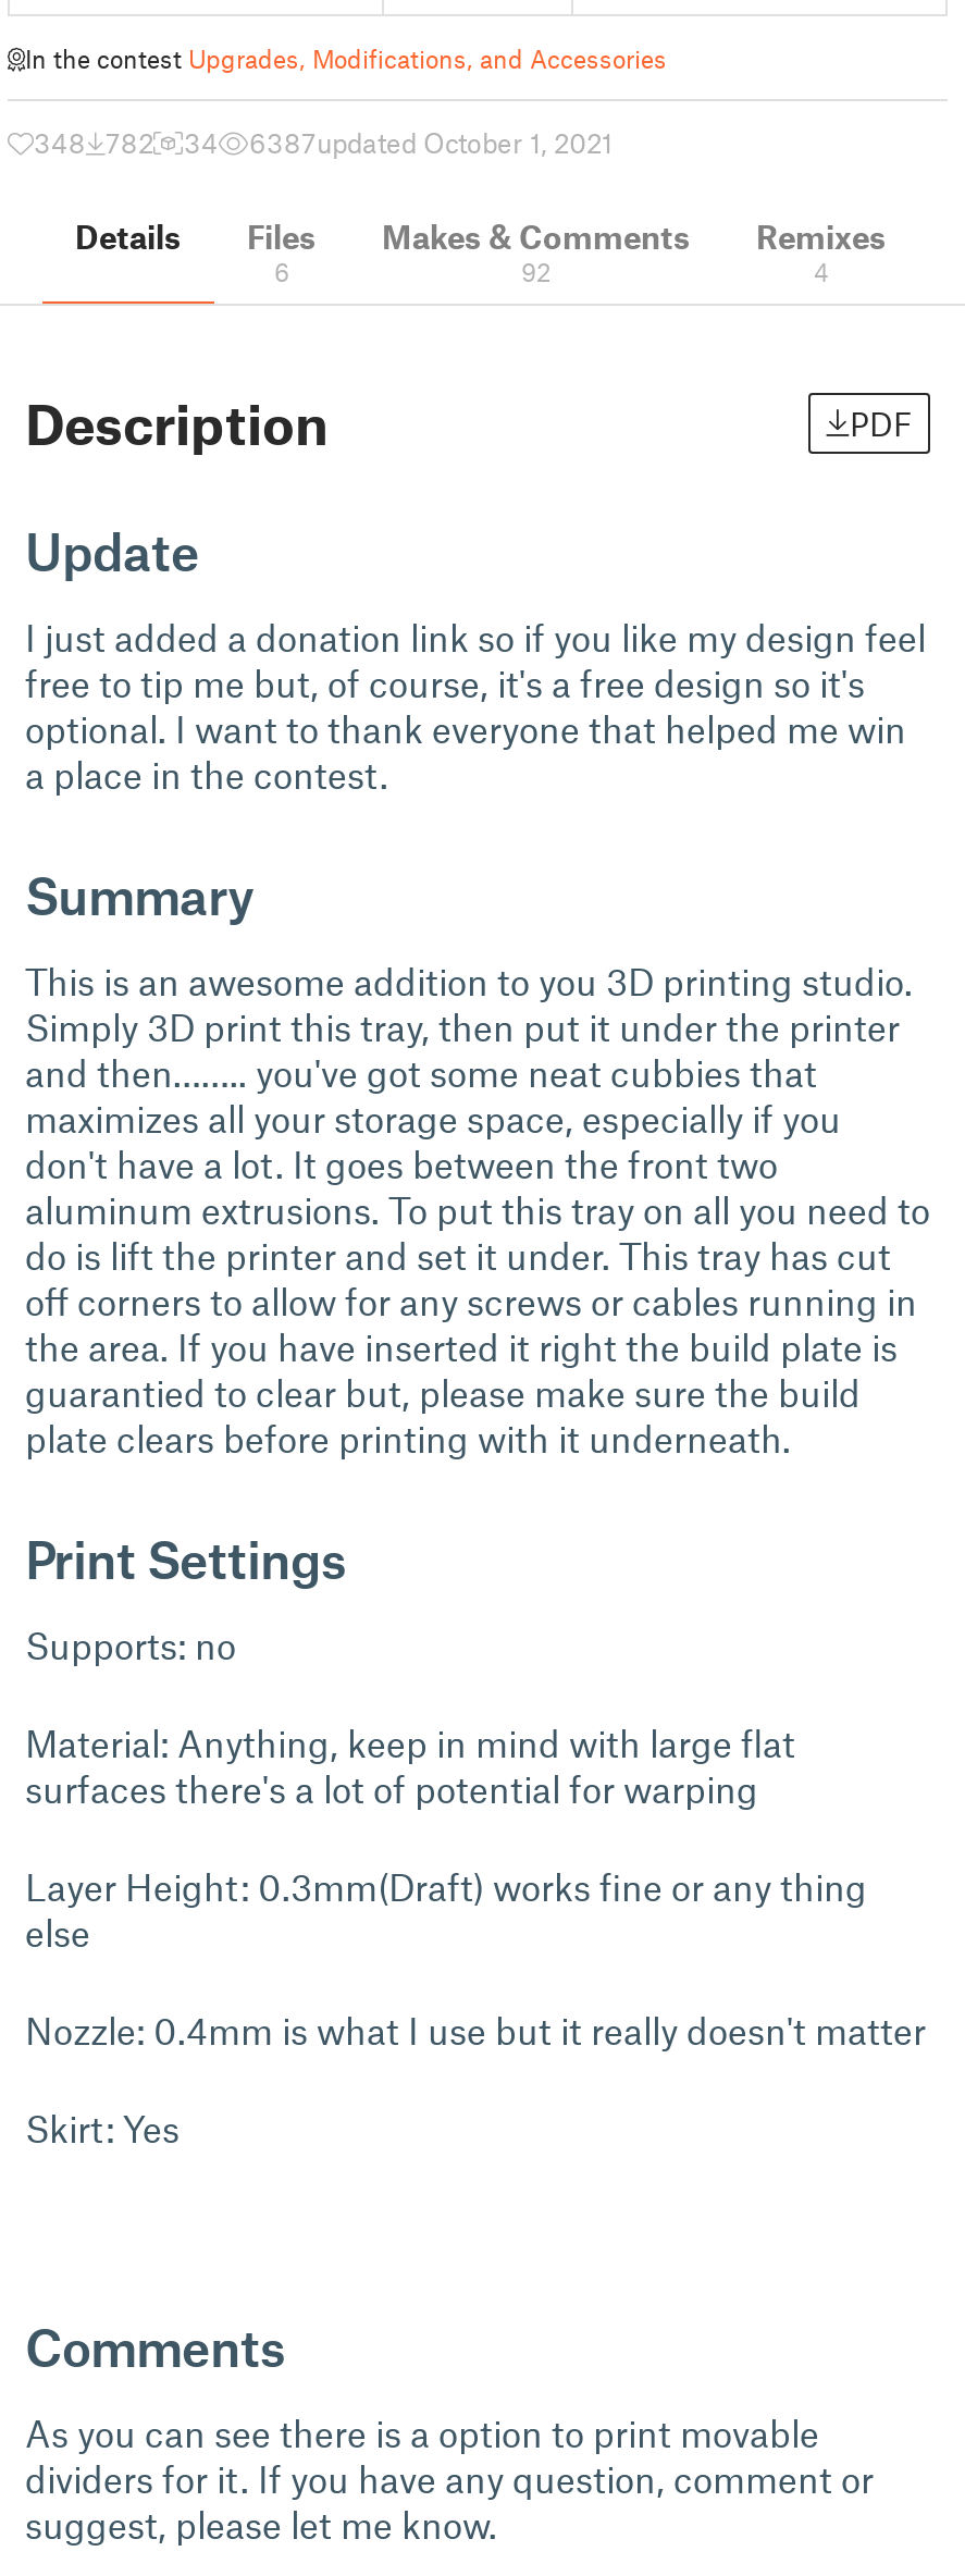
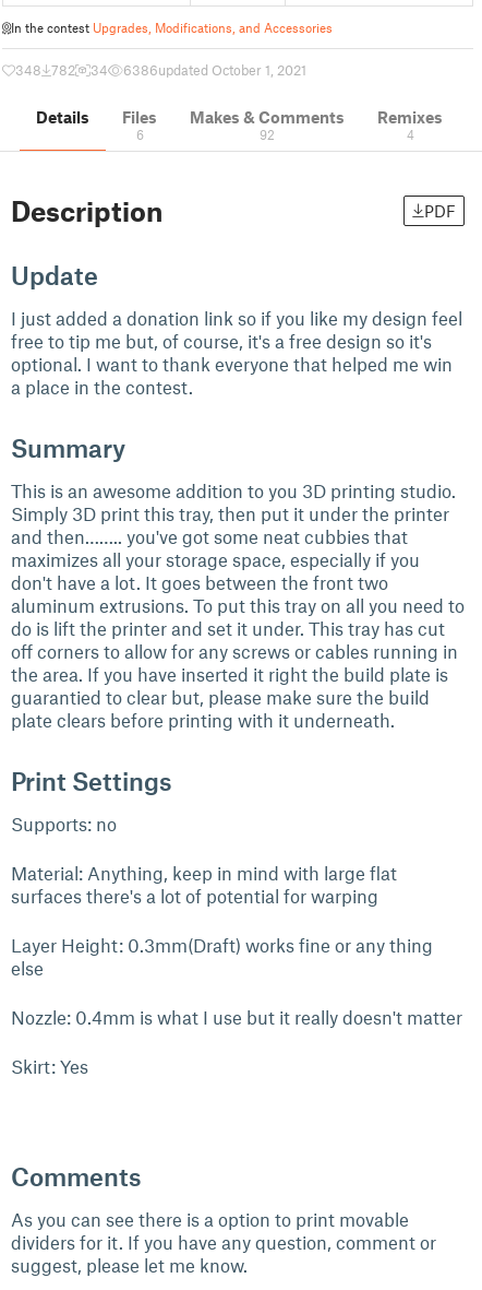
- 6387updated October 1, 2021
+ 6386updated October 1, 2021
